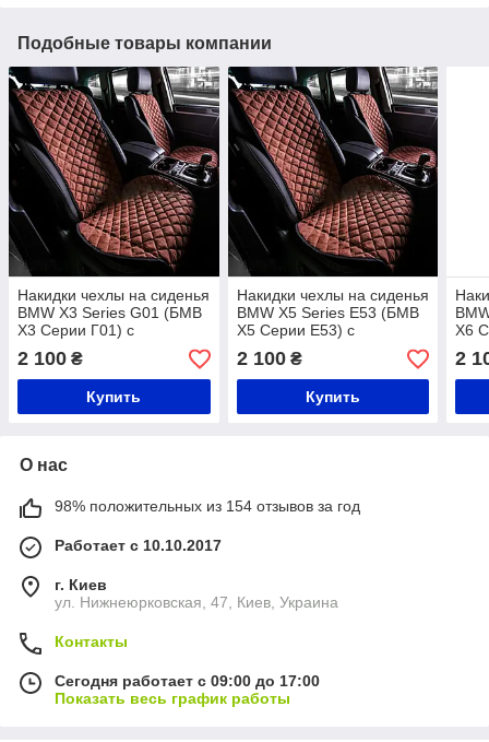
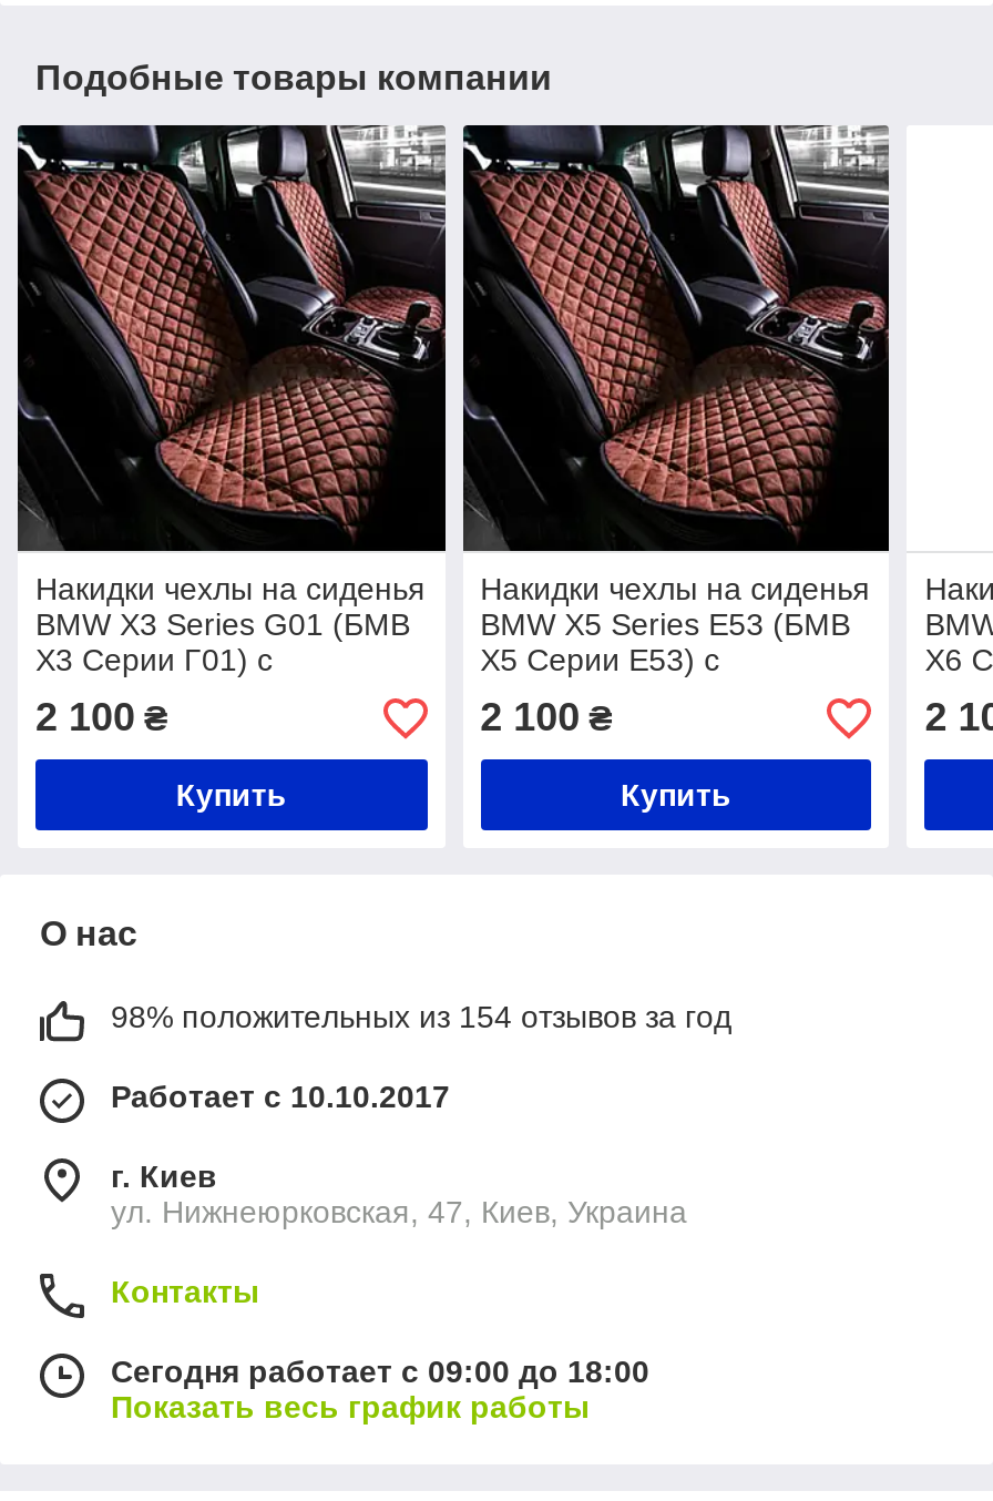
- Сегодня работает с 09:00 до 17:00
+ Сегодня работает с 09:00 до 18:00
